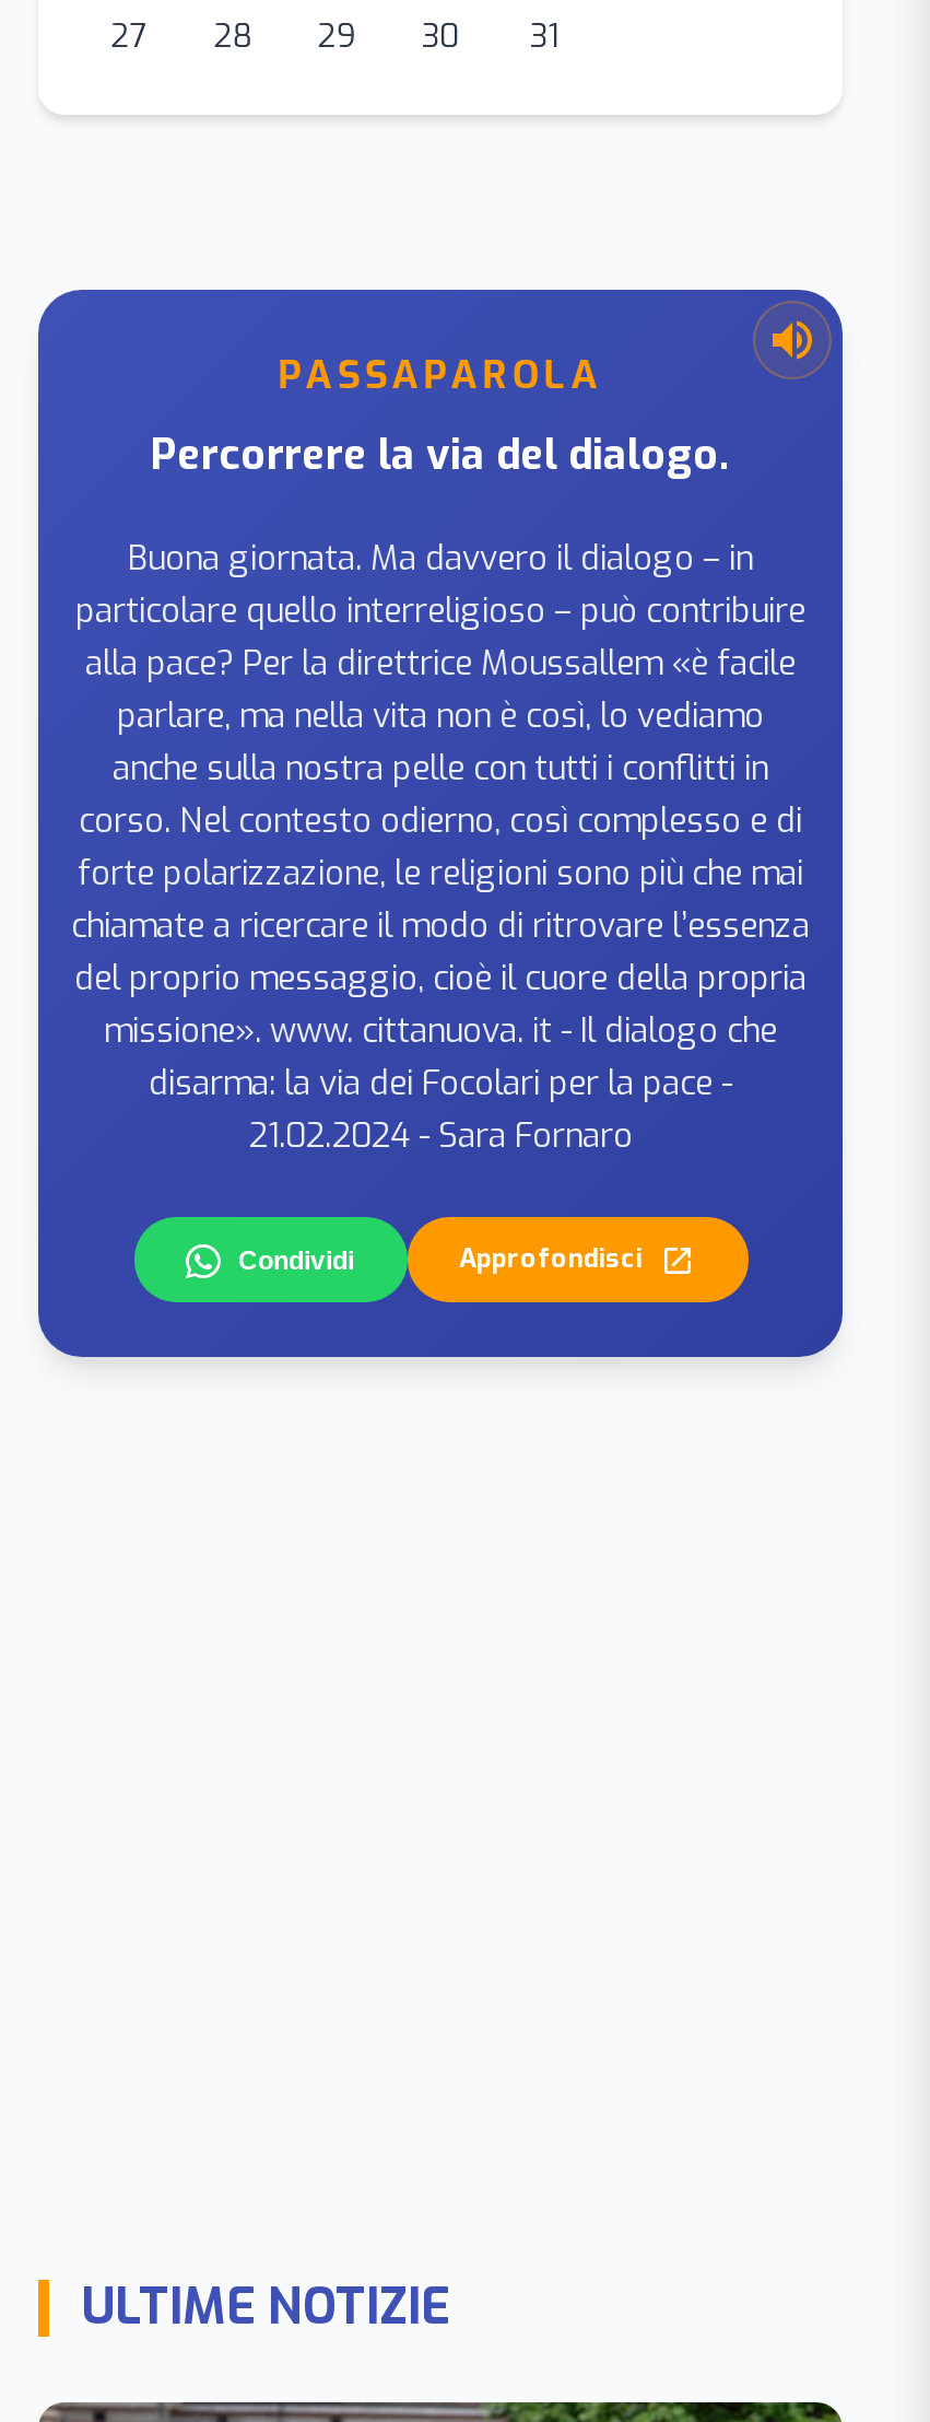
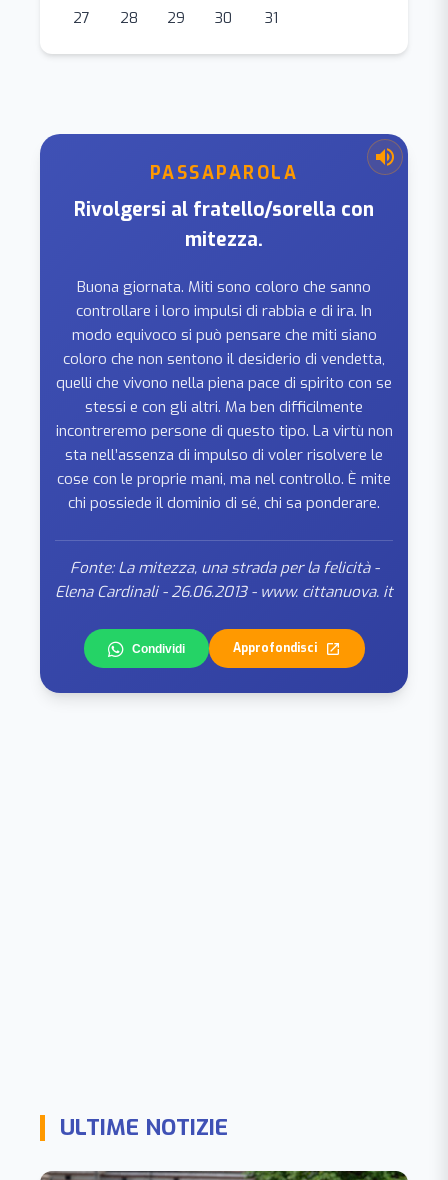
- Percorrere la via del dialogo.
- Buona giornata. Ma davvero il dialogo – in
- particolare quello interreligioso – può contribuire
- alla pace? Per la direttrice Moussallem «è facile
- parlare, ma nella vita non è così, lo vediamo
- anche sulla nostra pelle con tutti i conflitti in
- corso. Nel contesto odierno, così complesso e di
- forte polarizzazione, le religioni sono più che mai
- chiamate a ricercare il modo di ritrovare l’essenza
- del proprio messaggio, cioè il cuore della propria
- missione». www. cittanuova. it - Il dialogo che
- disarma: la via dei Focolari per la pace -
- 21.02.2024 - Sara Fornaro
+ Rivolgersi al fratello/sorella con
+ mitezza.
+ Buona giornata. Miti sono coloro che sanno
+ controllare i loro impulsi di rabbia e di ira. In
+ modo equivoco si può pensare che miti siano
+ coloro che non sentono il desiderio di vendetta,
+ quelli che vivono nella piena pace di spirito con se
+ stessi e con gli altri. Ma ben difficilmente
+ incontreremo persone di questo tipo. La virtù non
+ sta nell’assenza di impulso di voler risolvere le
+ cose con le proprie mani, ma nel controllo. È mite
+ chi possiede il dominio di sé, chi sa ponderare.
+ Fonte: La mitezza, una strada per la felicità -
+ Elena Cardinali - 26.06.2013 - www. cittanuova. it
